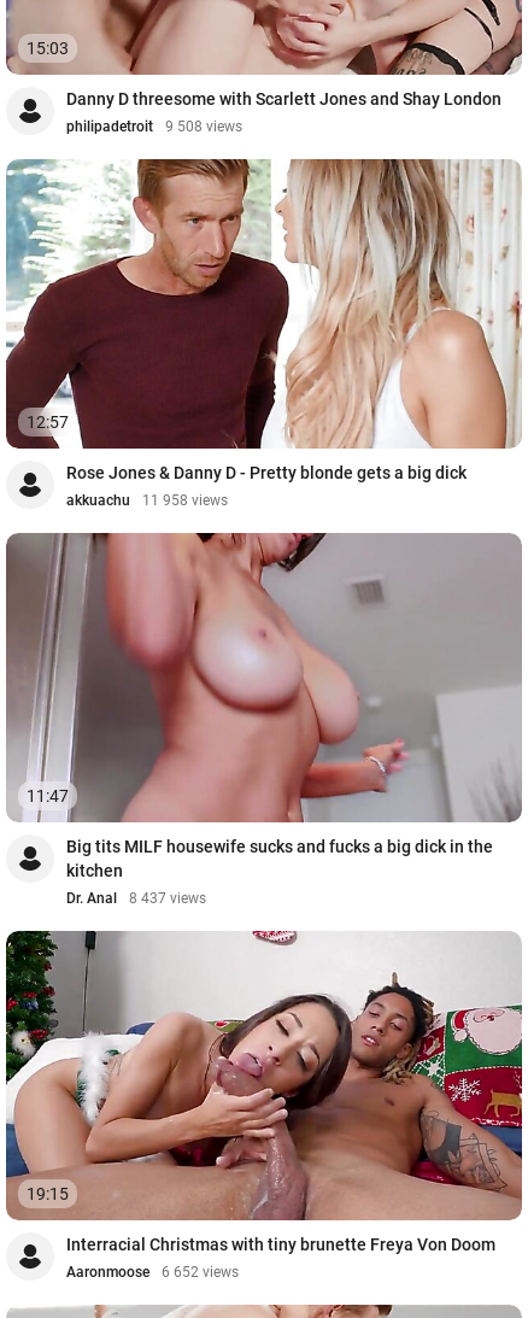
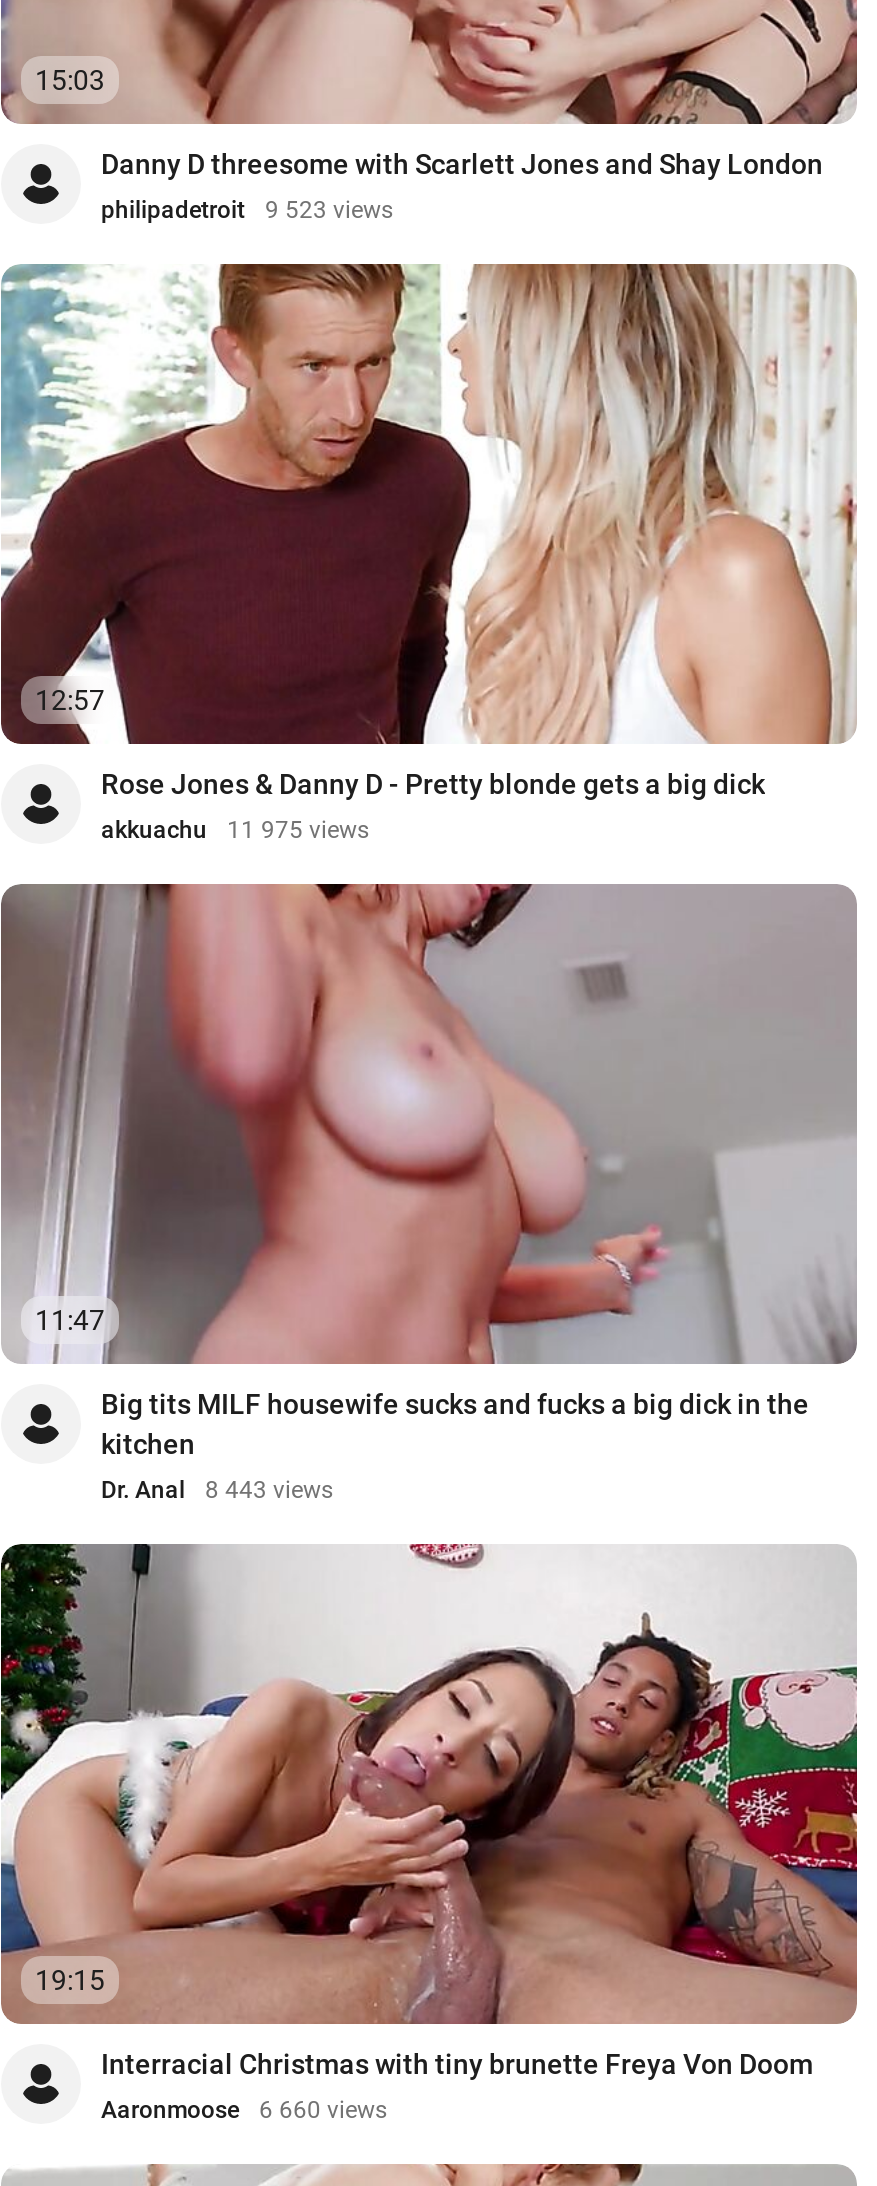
- philipadetroit 9 508 views
+ philipadetroit 9 523 views

- akkuachu 11 958 views
+ akkuachu 11 975 views

- Dr. Anal 8 437 views
+ Dr. Anal 8 443 views

- Aaronmoose 6 652 views
+ Aaronmoose 6 660 views
